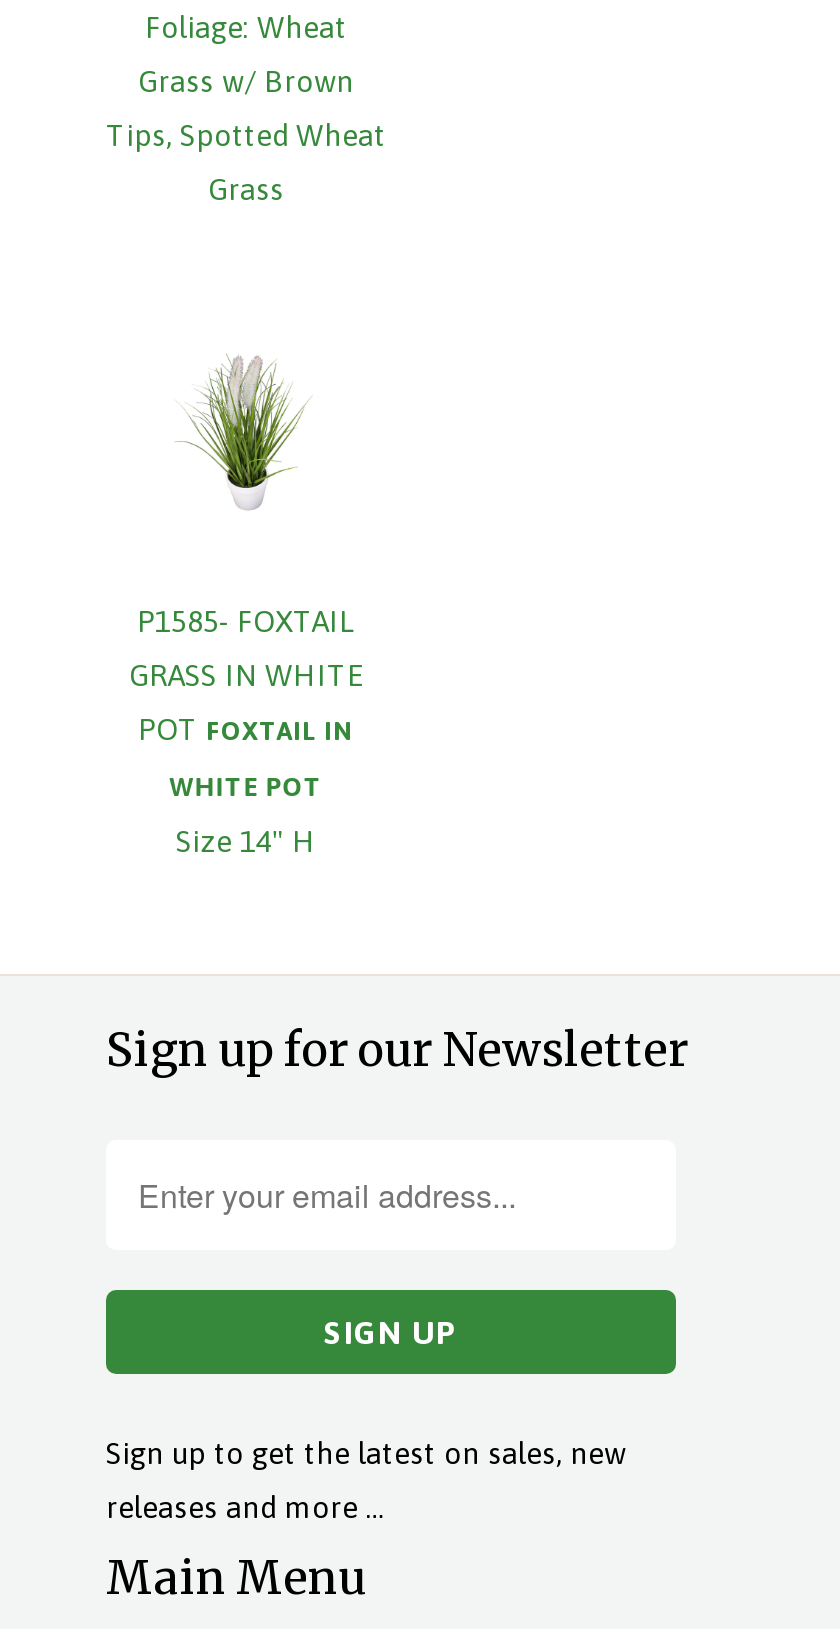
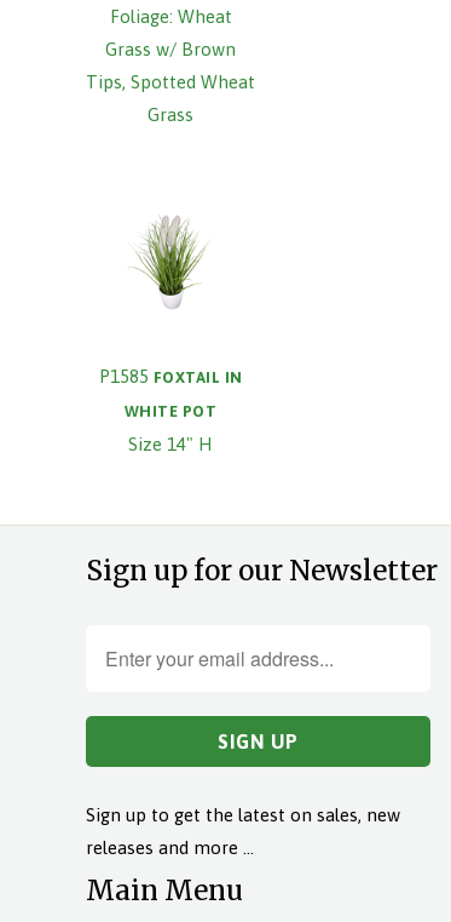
- P1585- FOXTAIL
- GRASS IN WHITE
- POT FOXTAIL IN
+ P1585 FOXTAIL IN
